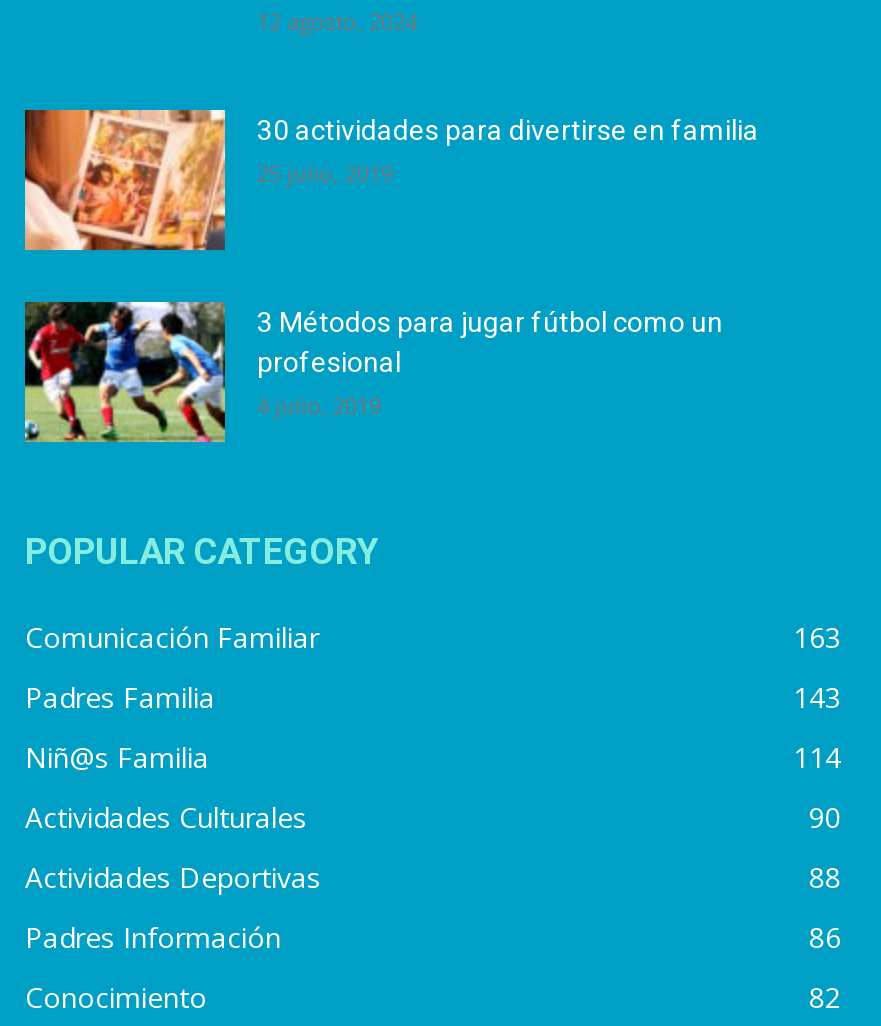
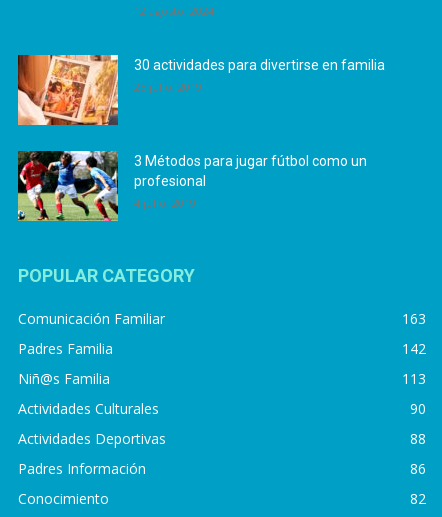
- 143
+ 142

- 114
+ 113
